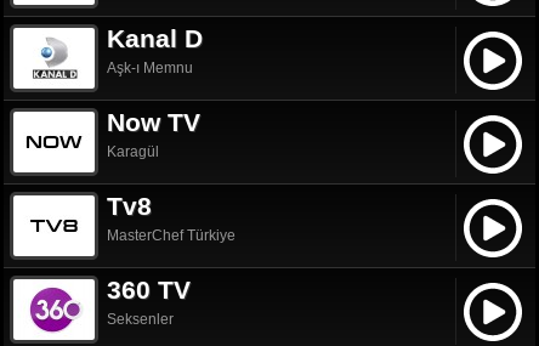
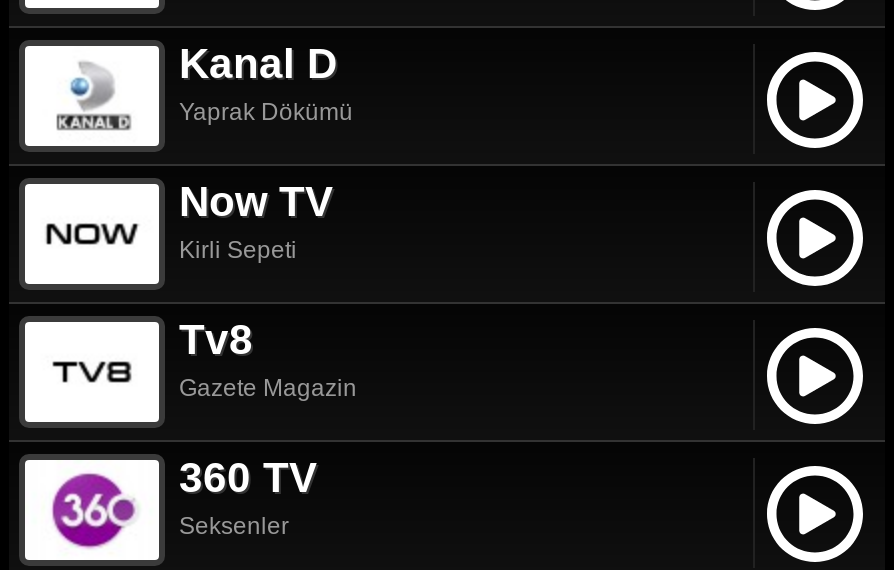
- Aşk-ı Memnu
+ Yaprak Dökümü

- Karagül
+ Kirli Sepeti

- MasterChef Türkiye
+ Gazete Magazin
